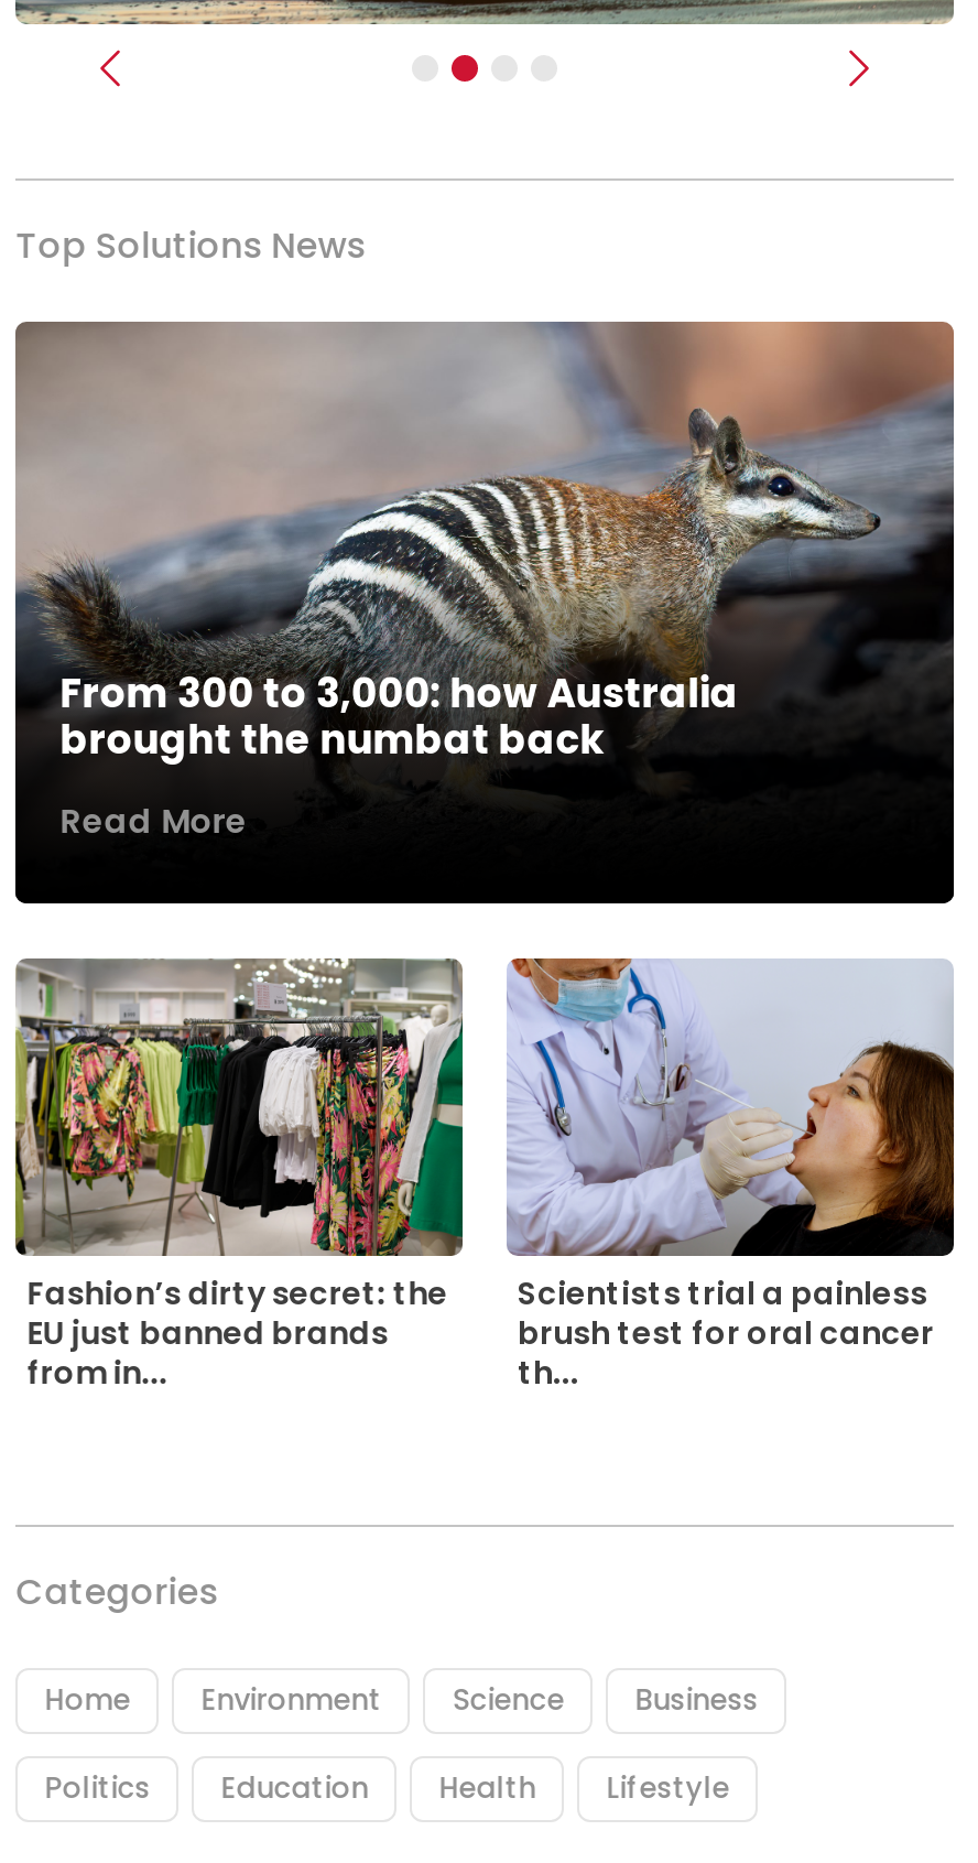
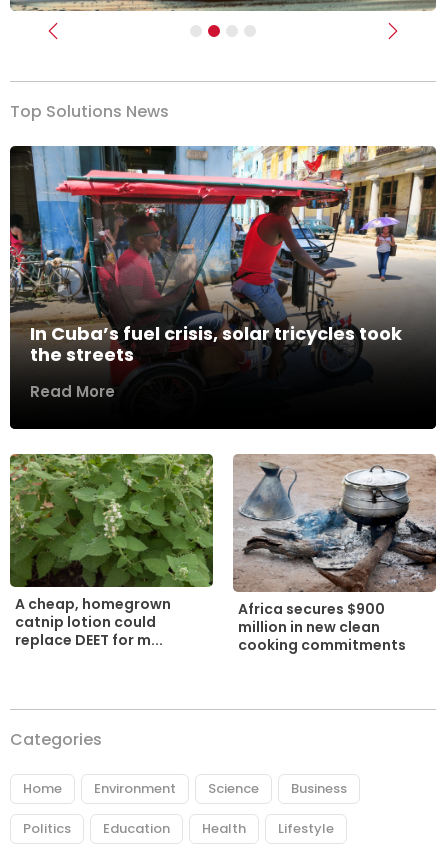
- [image]
- From 300 to 3,000: how Australia
- brought the numbat back
+ [image]
+ In Cuba’s fuel crisis, solar tricycles took
+ the streets

- [image]
- Fashion’s dirty secret: the
- EU just banned brands
- from in...
+ [image]
+ A cheap, homegrown
+ catnip lotion could
+ replace DEET for m...

- [image]
- Scientists trial a painless
- brush test for oral cancer
- th...
+ [image]
+ Africa secures $900
+ million in new clean
+ cooking commitments
